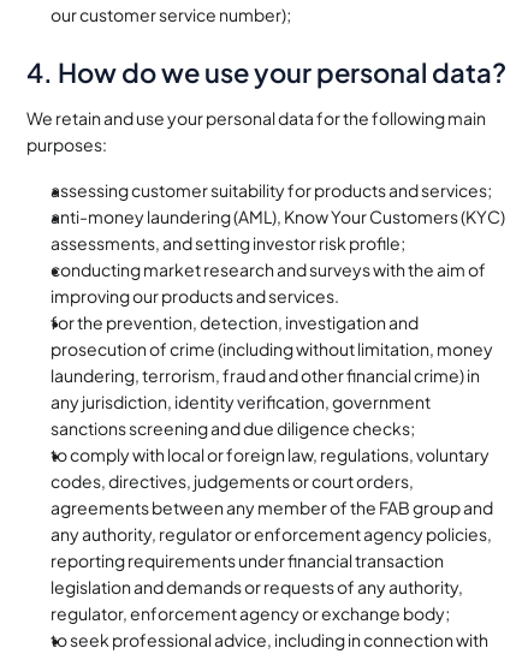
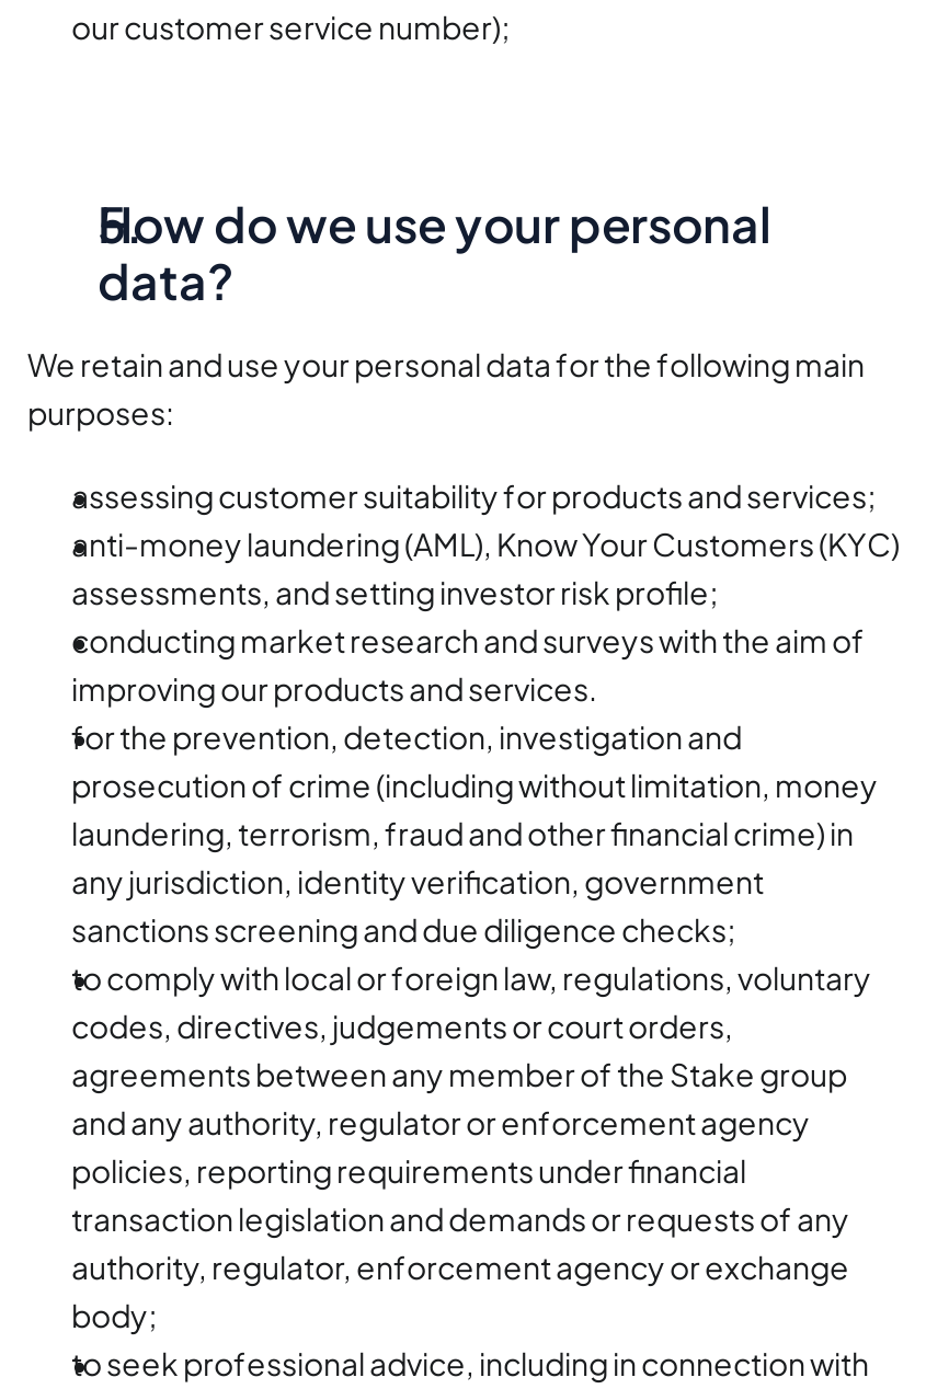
- 4. How do we use your personal data?
+ How do we use your personal
+ data?

- agreements between any member of the FAB group and
- any authority, regulator or enforcement agency policies,
- reporting requirements under financial transaction
- legislation and demands or requests of any authority,
- regulator, enforcement agency or exchange body;
+ agreements between any member of the Stake group
+ and any authority, regulator or enforcement agency
+ policies, reporting requirements under financial
+ transaction legislation and demands or requests of any
+ authority, regulator, enforcement agency or exchange
+ body;
